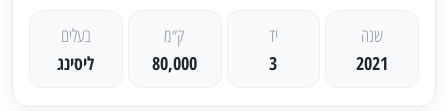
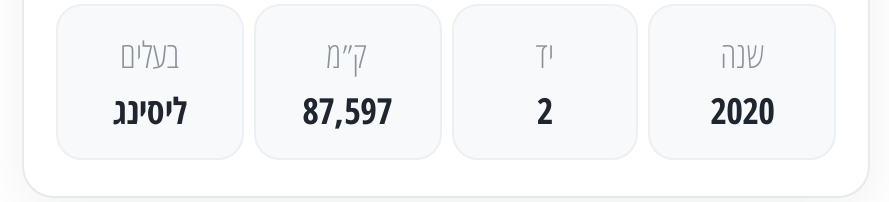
- 80,000
+ 87,597

- 3
+ 2

- 2021
+ 2020
